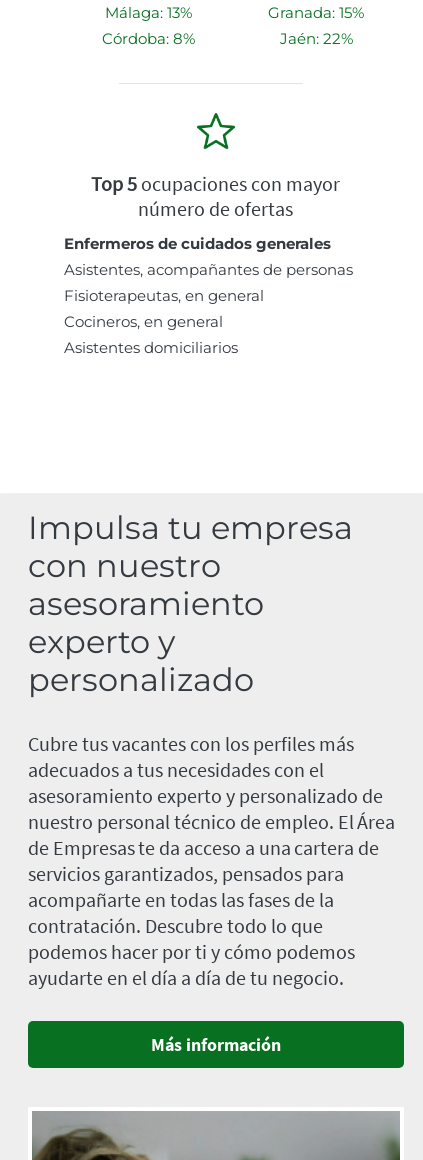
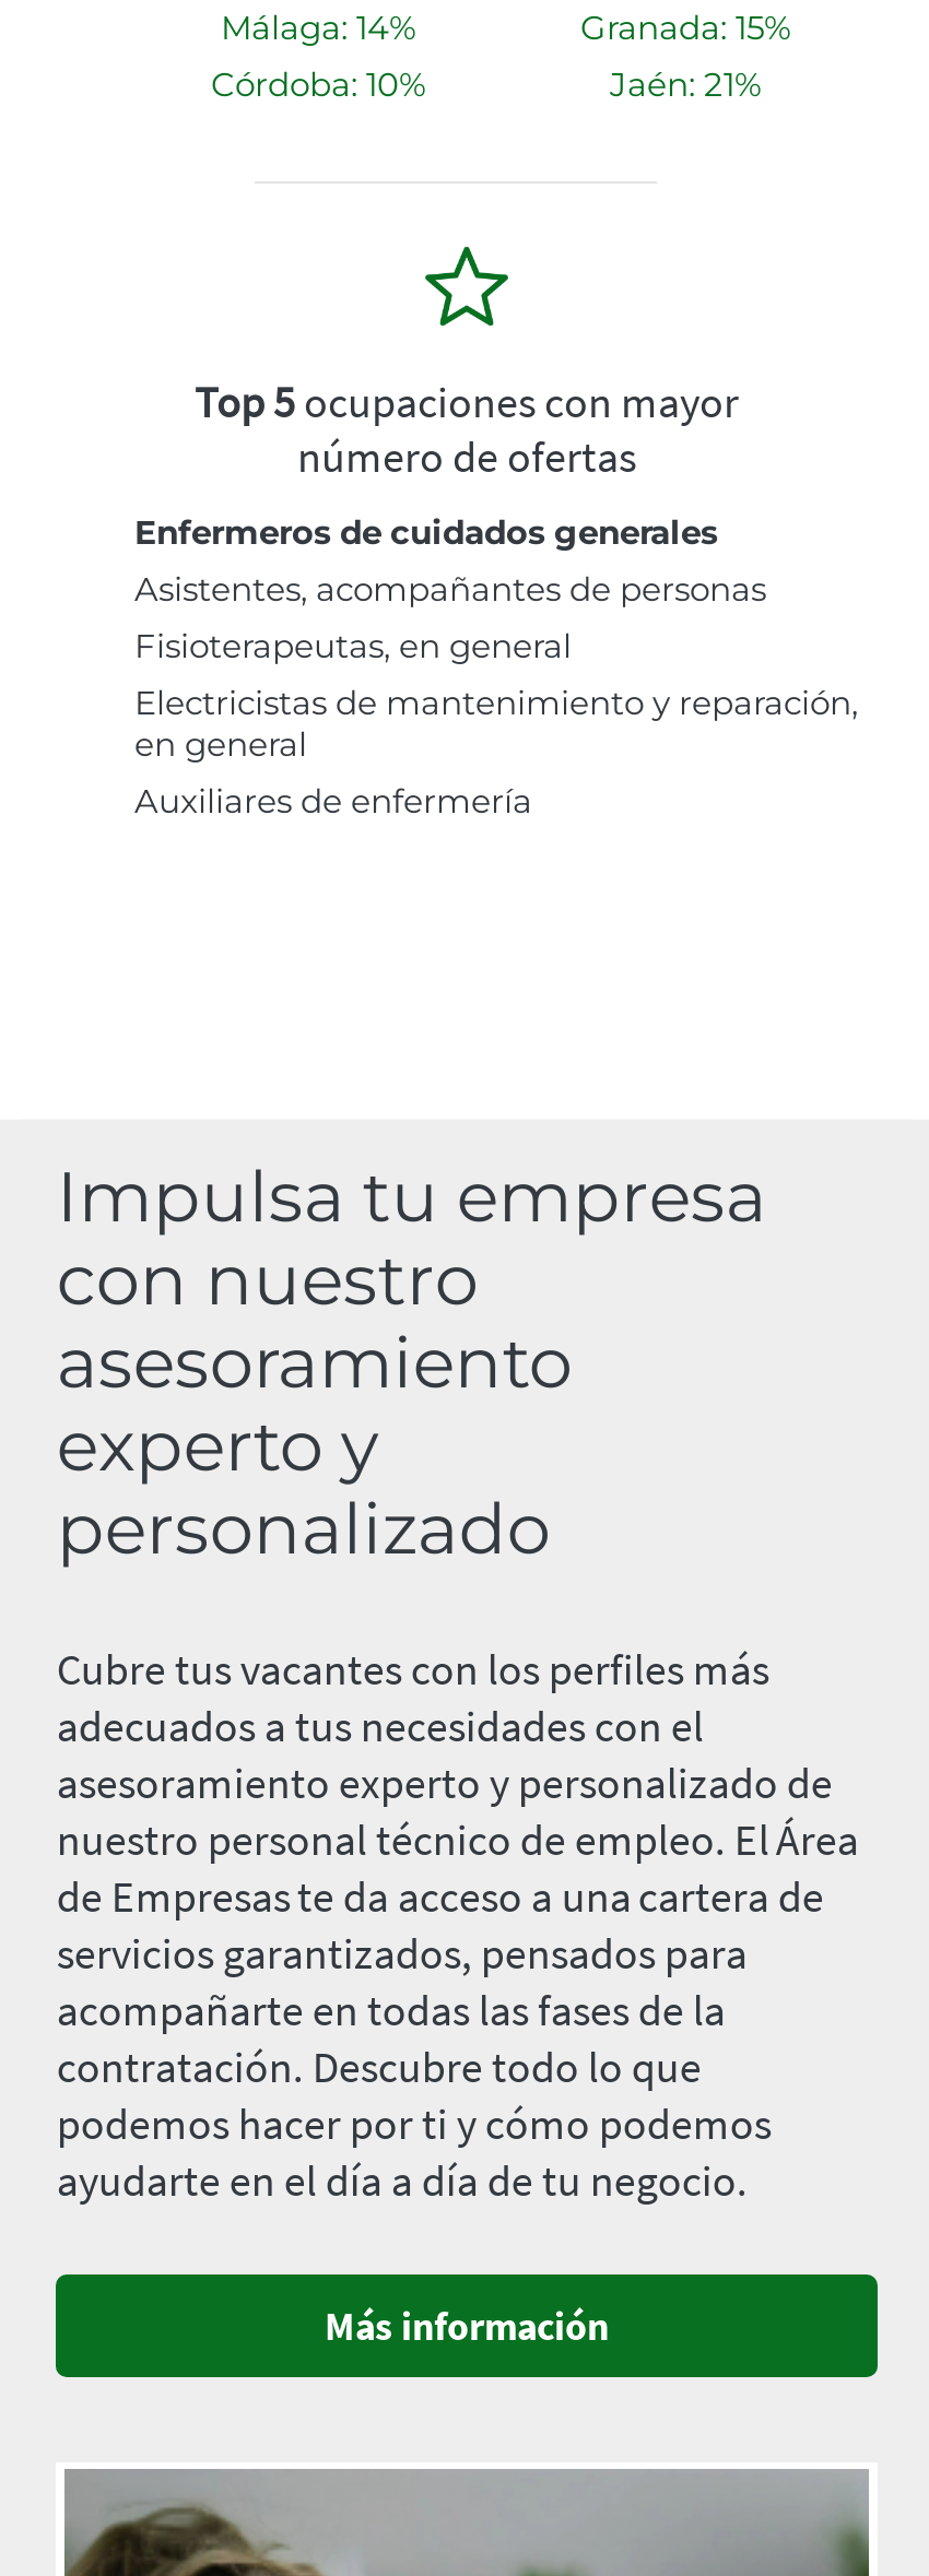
- Málaga: 13%
+ Málaga: 14%

- Córdoba: 8%
+ Córdoba: 10%

- Jaén: 22%
+ Jaén: 21%

- Cocineros, en general
- Asistentes domiciliarios
+ Electricistas de mantenimiento y reparación,
+ en general
+ Auxiliares de enfermería
